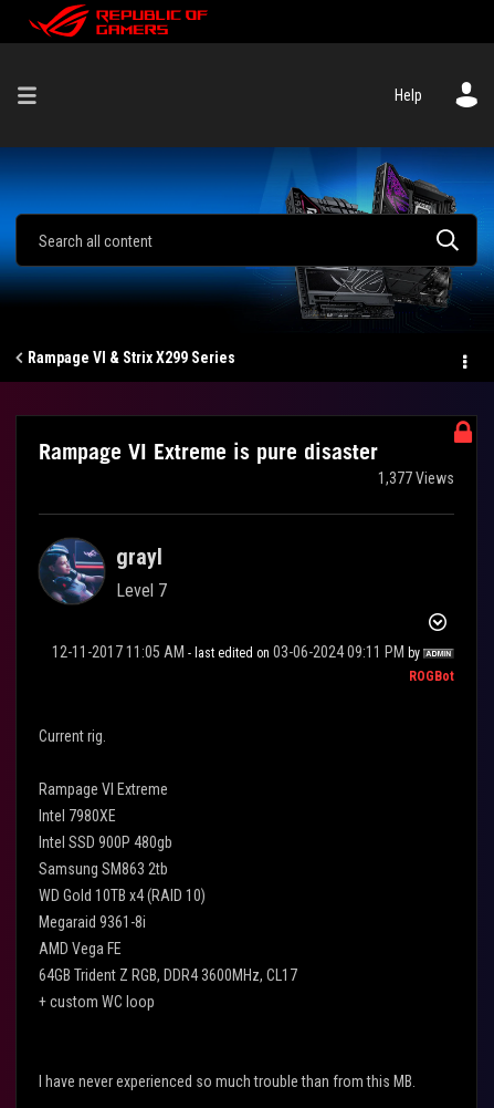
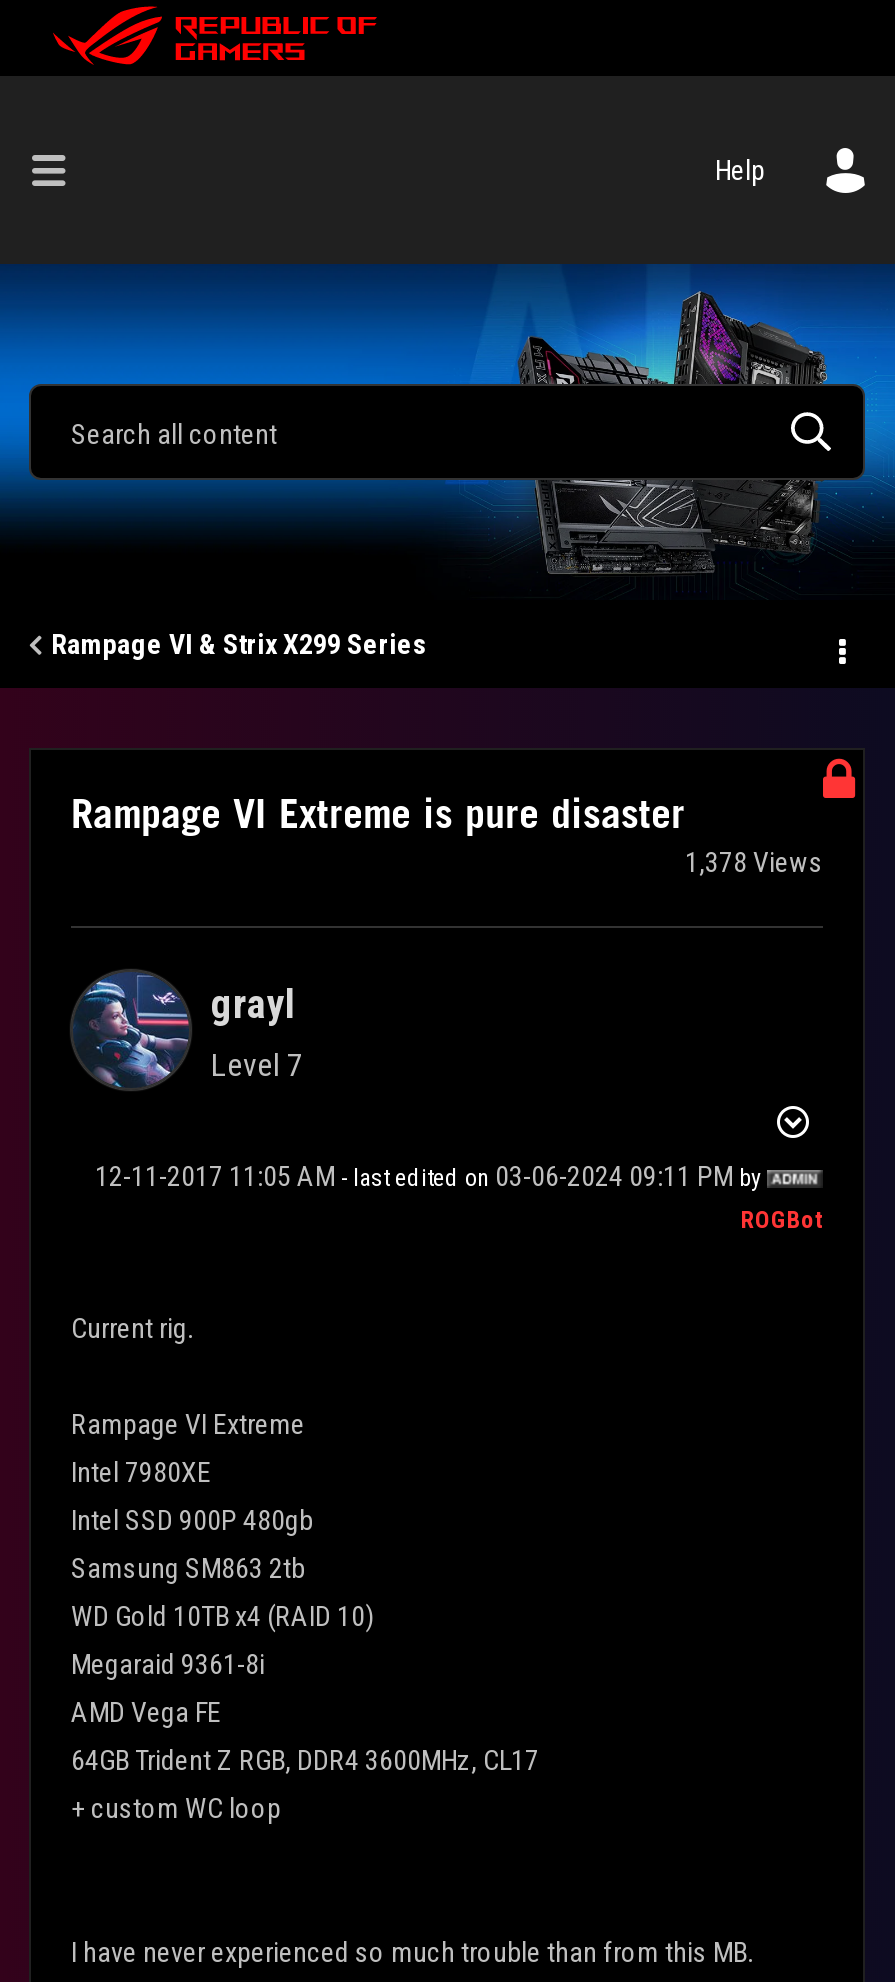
- 1,377 Views
+ 1,378 Views
